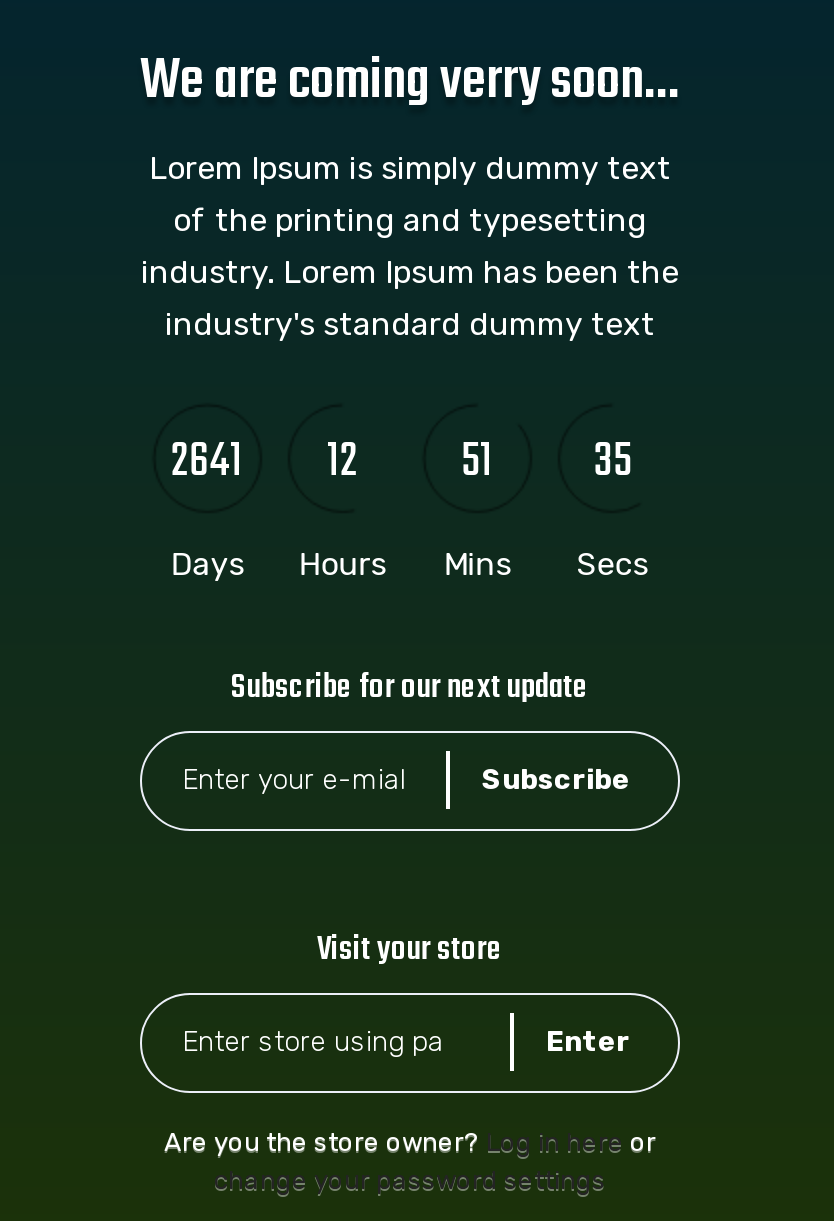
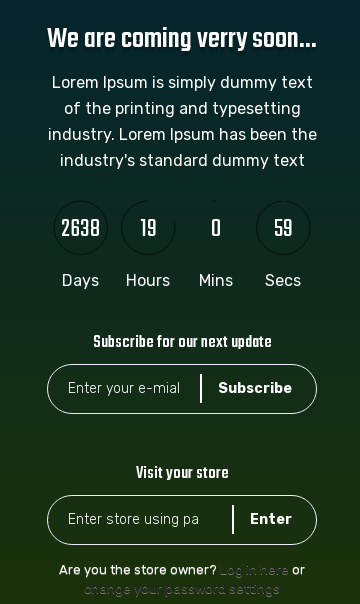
- 2641
+ 2638

- 12
+ 19

- 51
+ 0

- 35
+ 59
